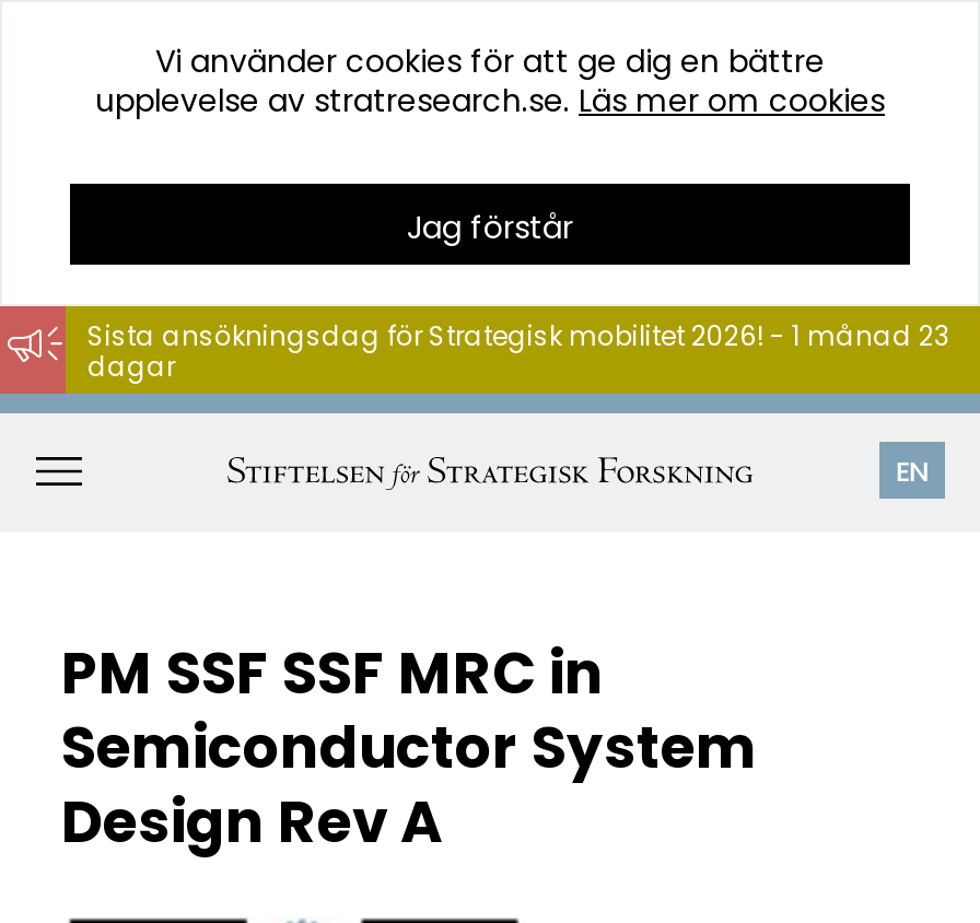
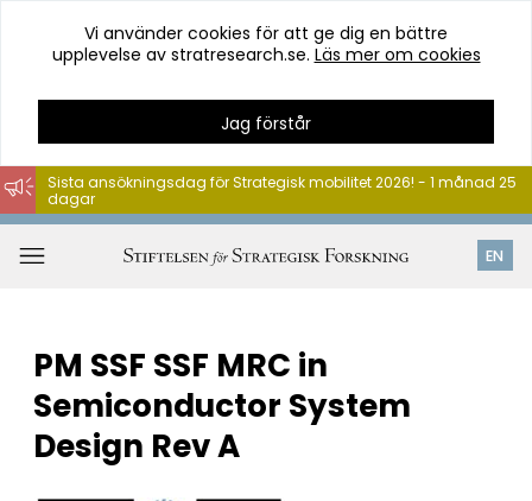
- Sista ansökningsdag för Strategisk mobilitet 2026! - 1 månad 23
+ Sista ansökningsdag för Strategisk mobilitet 2026! - 1 månad 25
